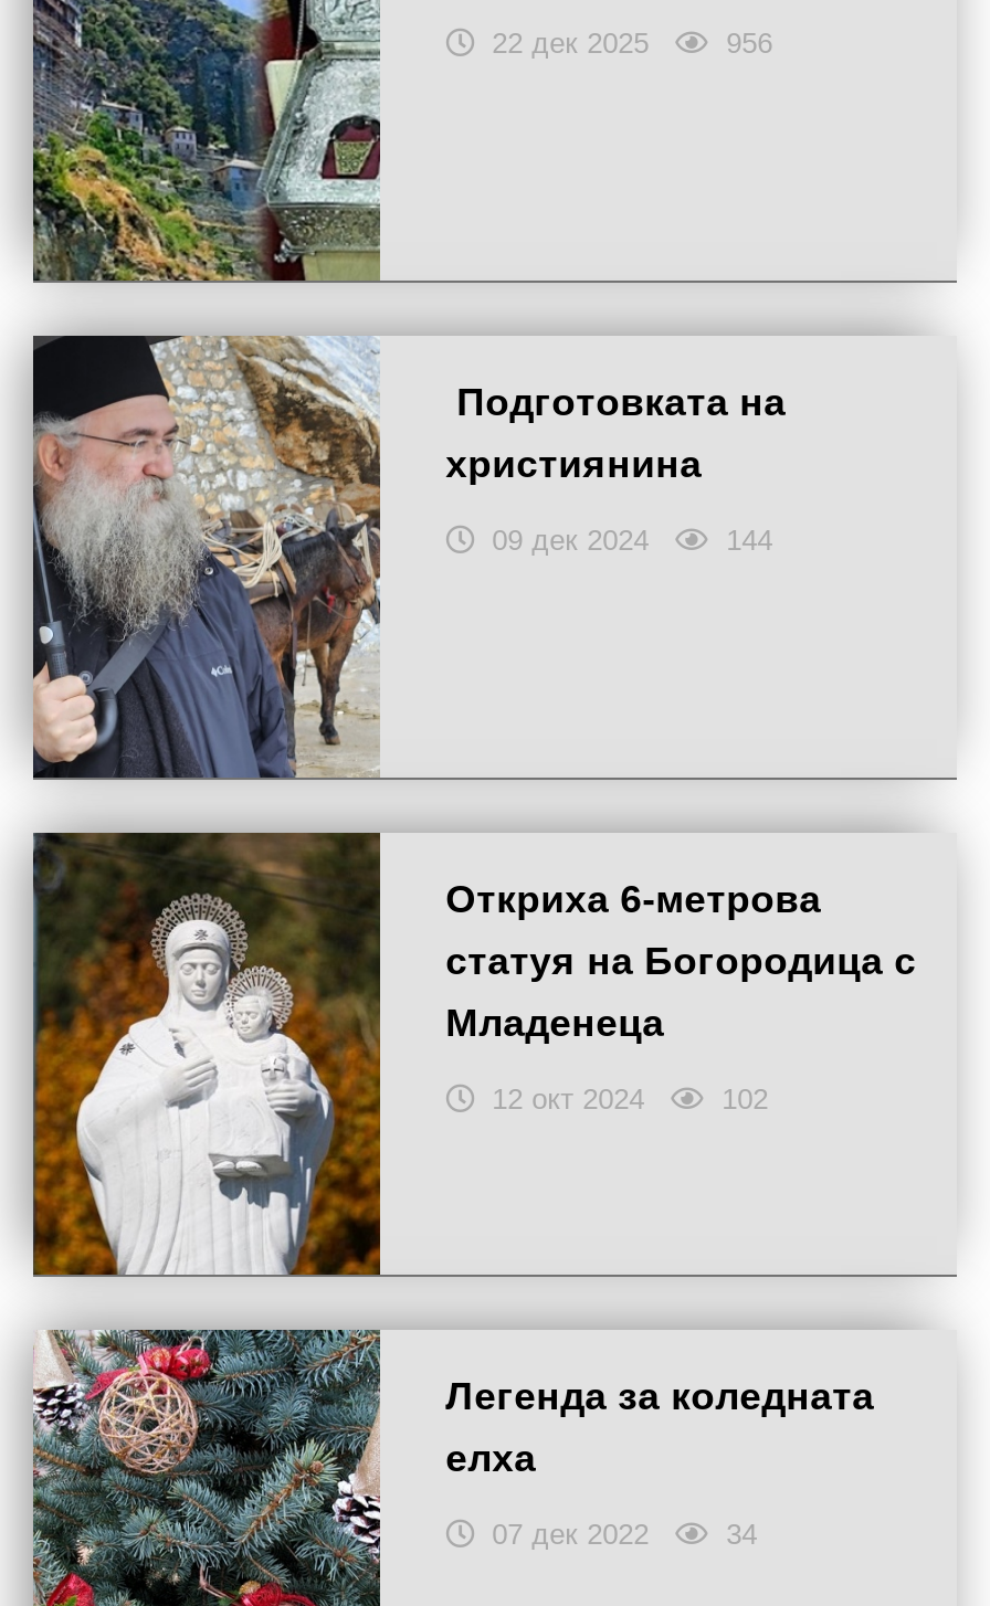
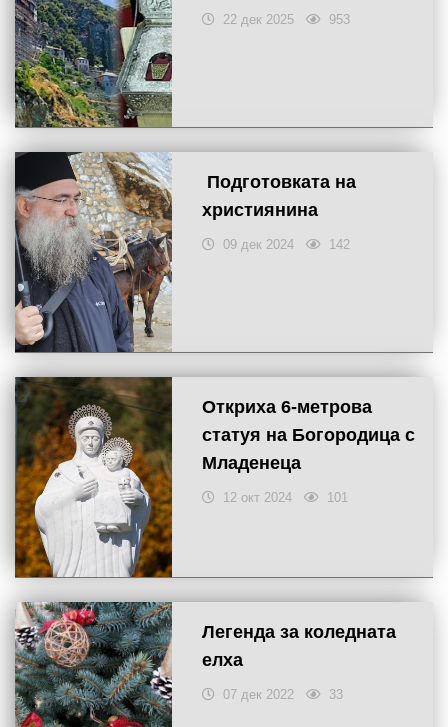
- 956
+ 953

- 144
+ 142

- 102
+ 101

- 34
+ 33
